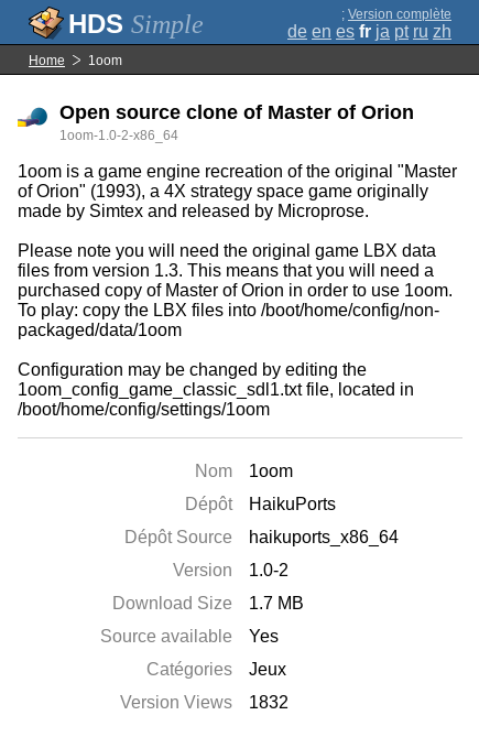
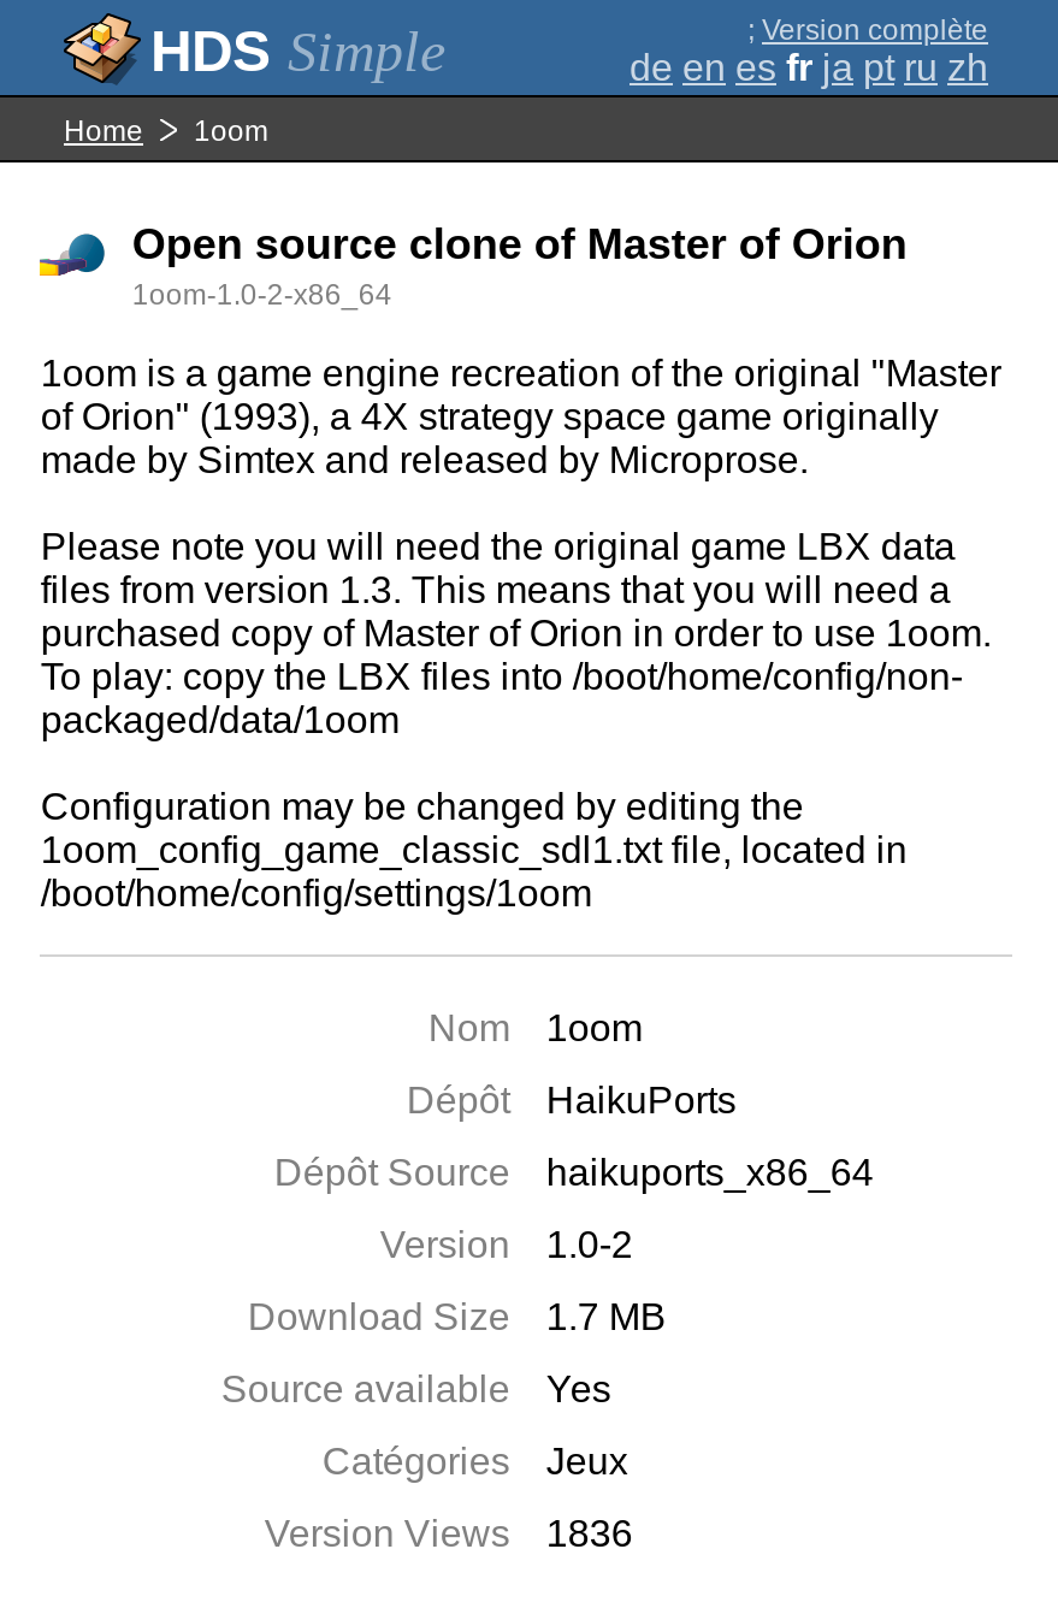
- Version Views 1832
+ Version Views 1836
